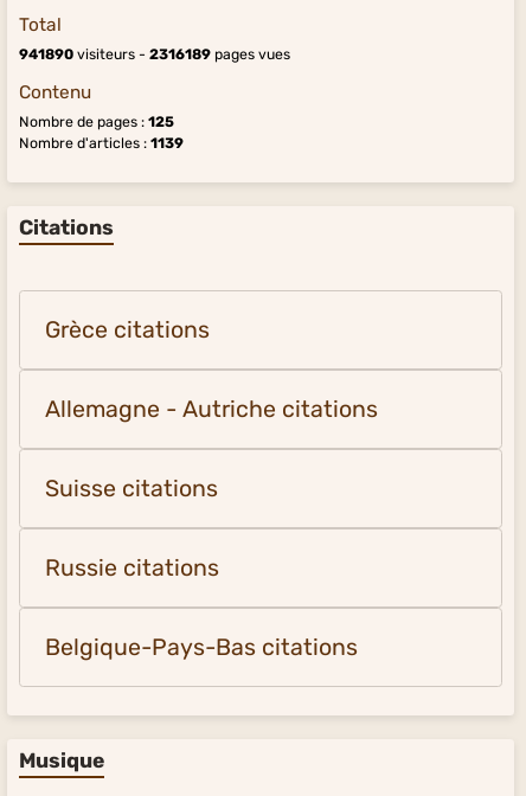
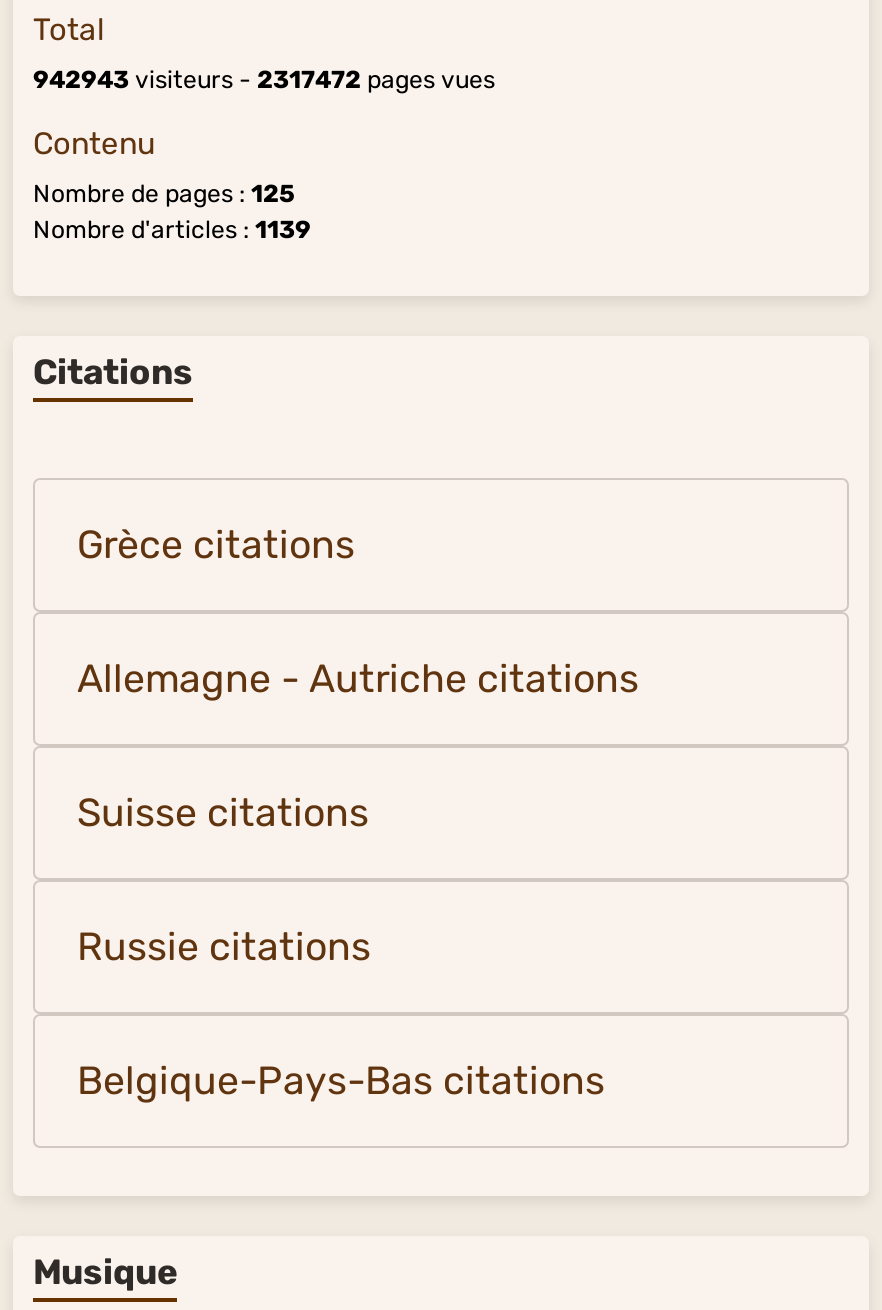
- 941890 visiteurs - 2316189 pages vues
+ 942943 visiteurs - 2317472 pages vues
